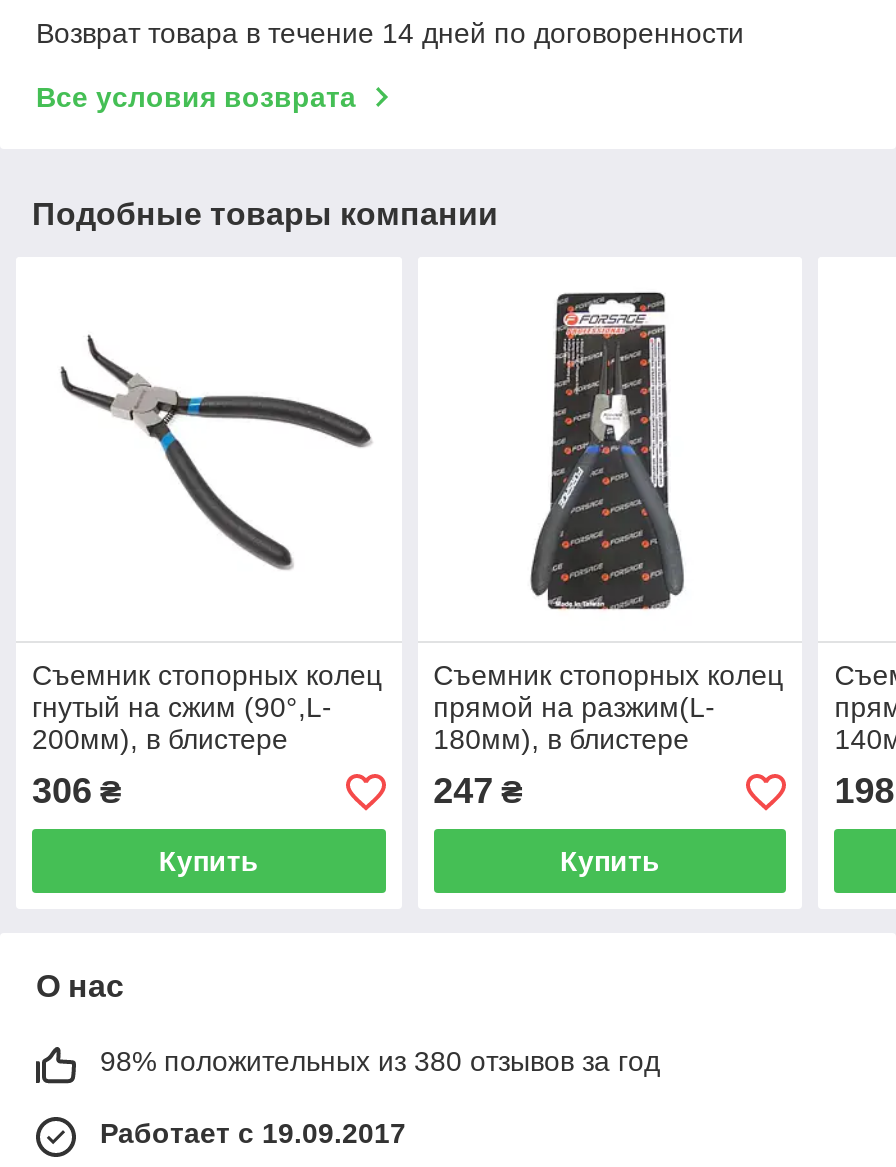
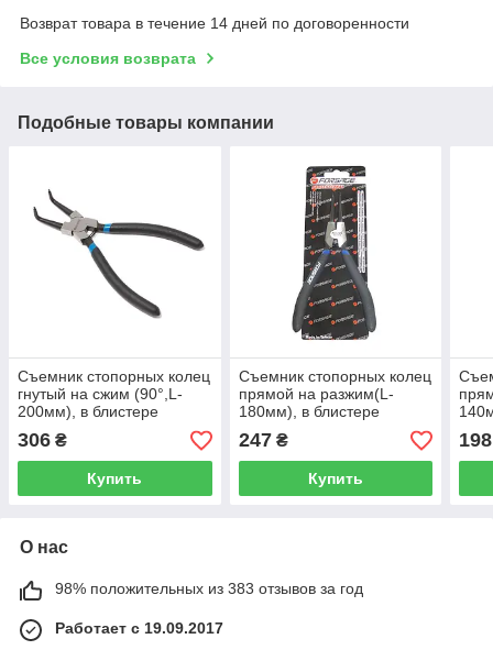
- 98% положительных из 380 отзывов за год
+ 98% положительных из 383 отзывов за год
